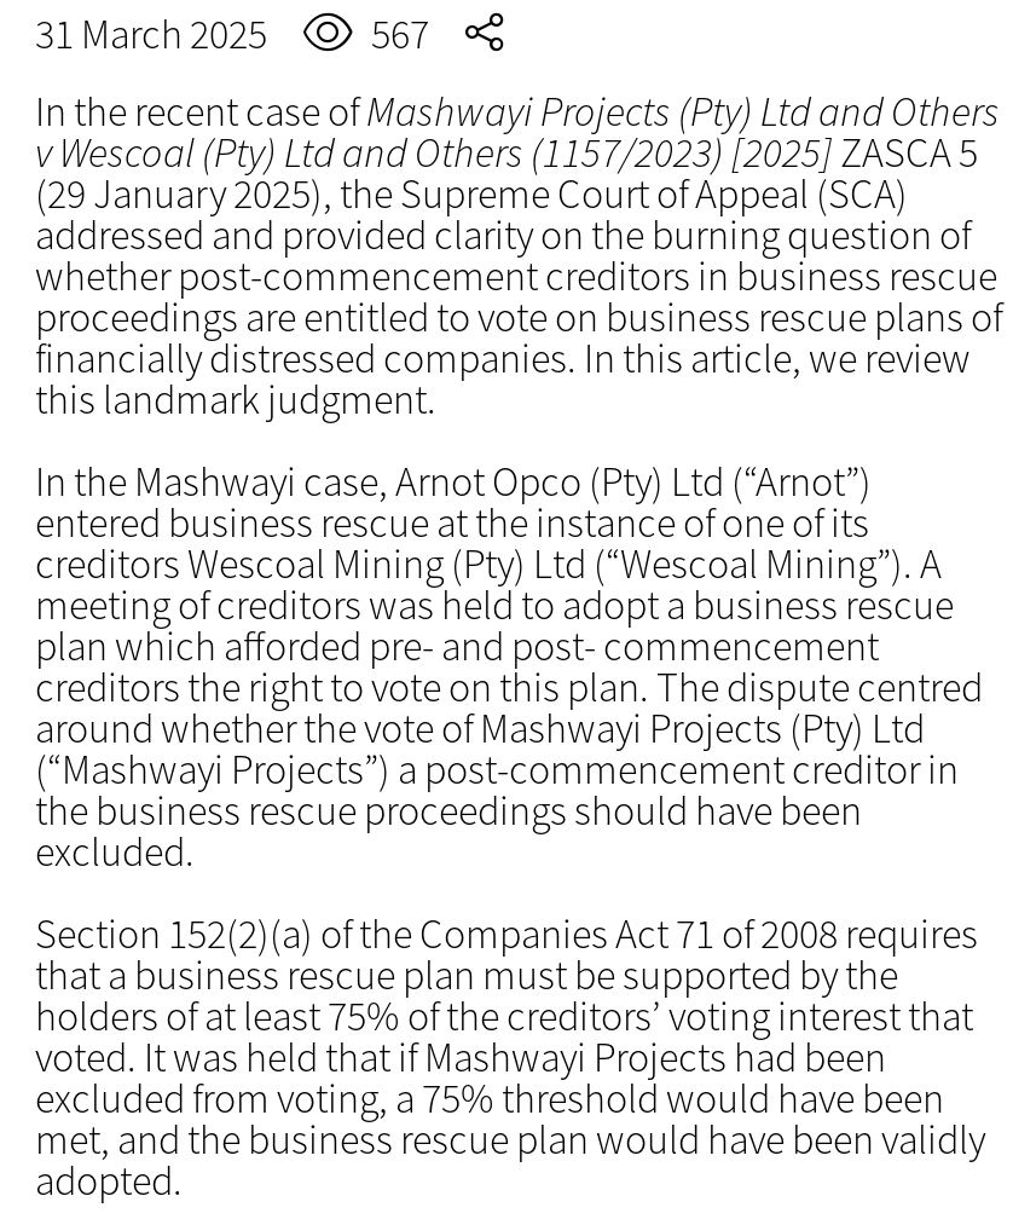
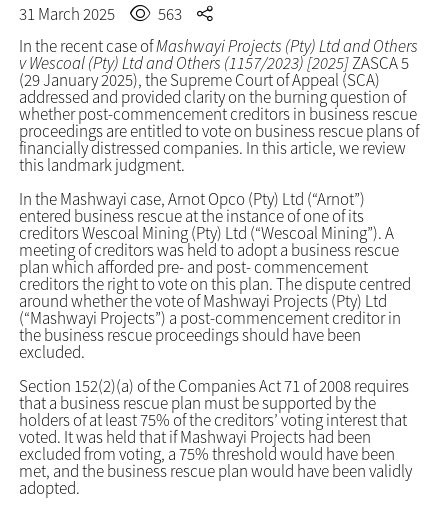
- 31 March 2025 567
+ 31 March 2025 563
